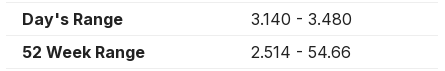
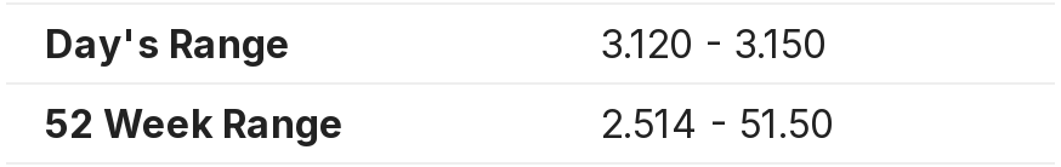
- 3.140 - 3.480
+ 3.120 - 3.150

- 2.514 - 54.66
+ 2.514 - 51.50
